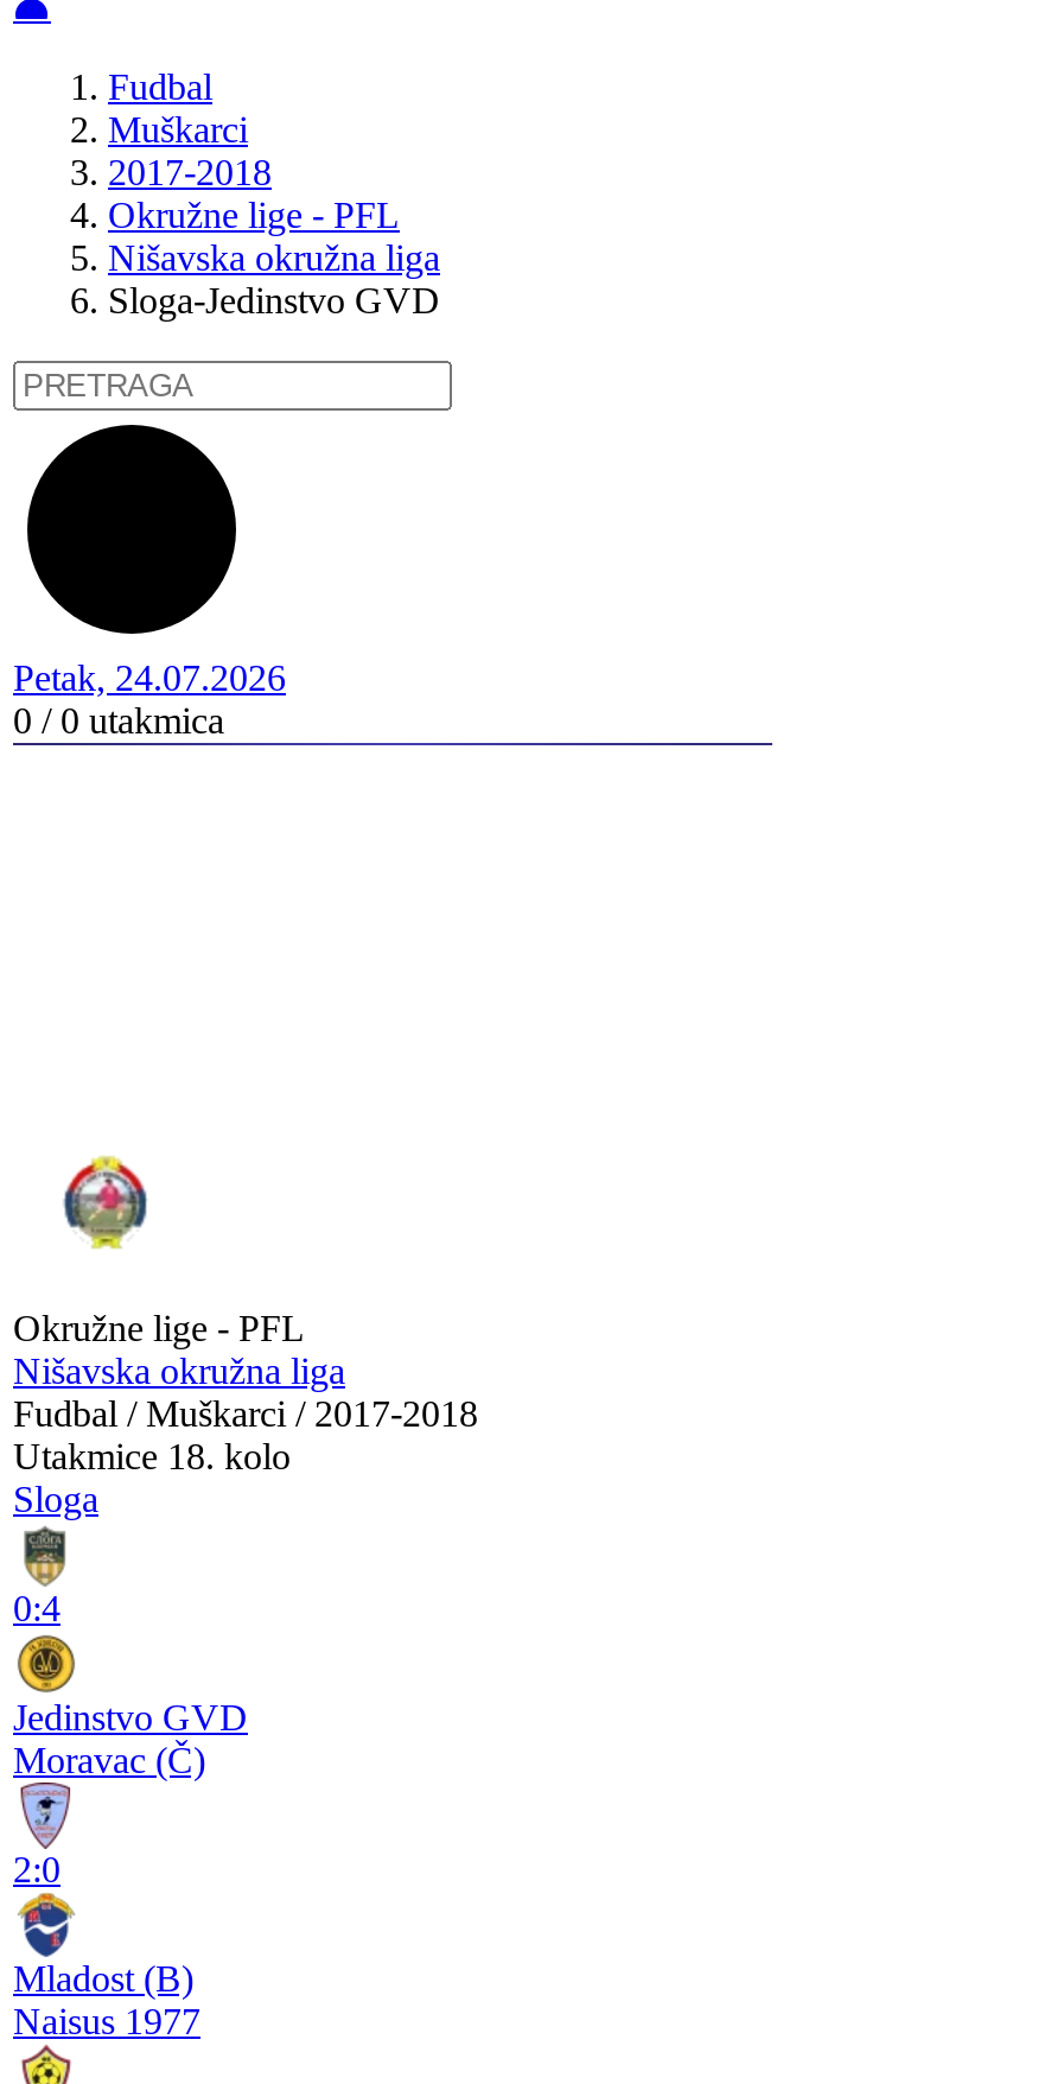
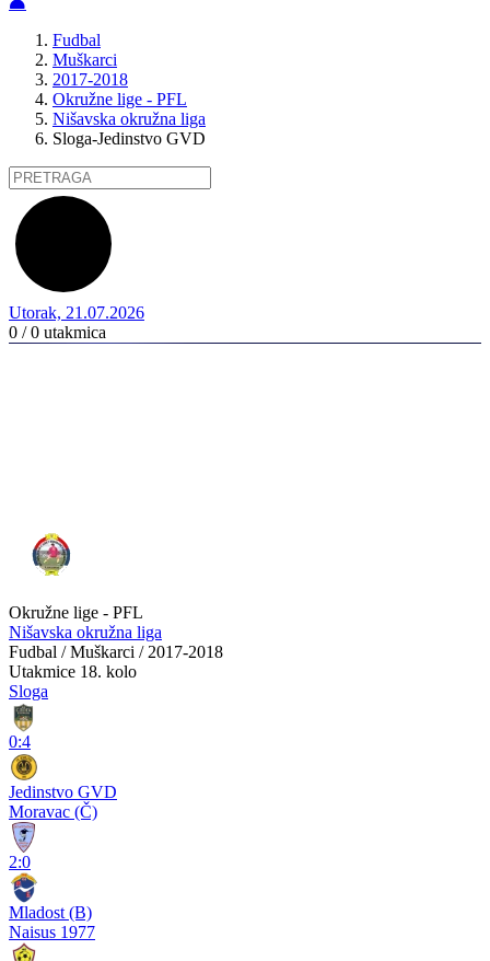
- Petak, 24.07.2026
+ Utorak, 21.07.2026
